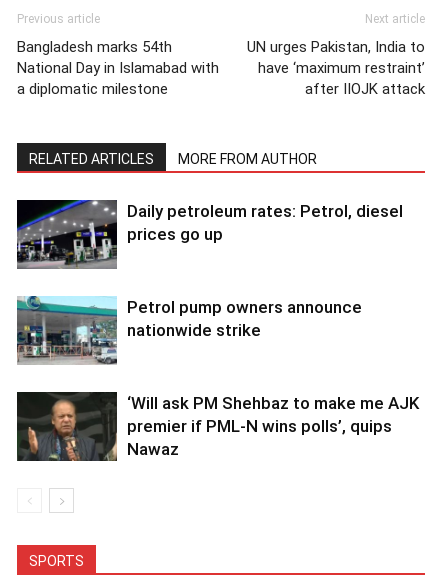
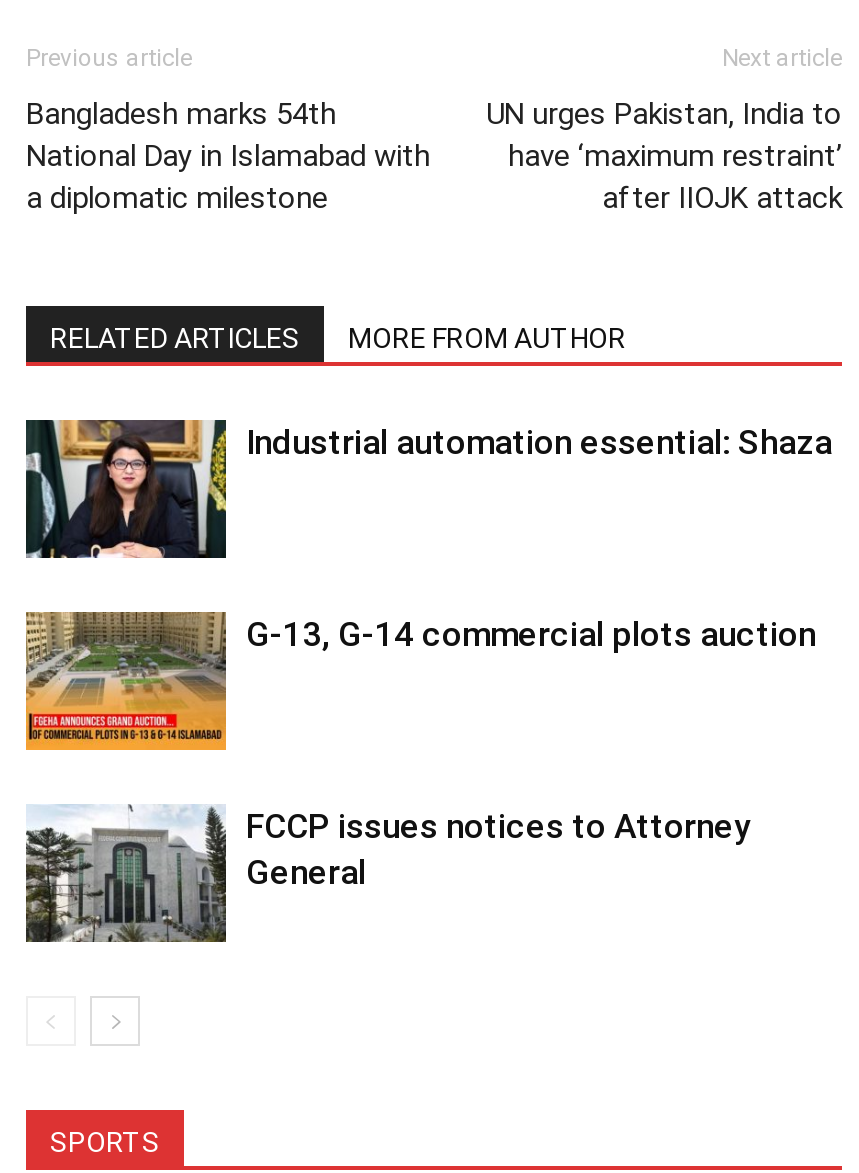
- [image]
- Daily petroleum rates: Petrol, diesel
- prices go up
+ [image]
+ Industrial automation essential: Shaza

- [image]
- Petrol pump owners announce
- nationwide strike
+ [image]
+ G-13, G-14 commercial plots auction

- [image]
- ‘Will ask PM Shehbaz to make me AJK
- premier if PML-N wins polls’, quips
- Nawaz
+ [image]
+ FCCP issues notices to Attorney
+ General
